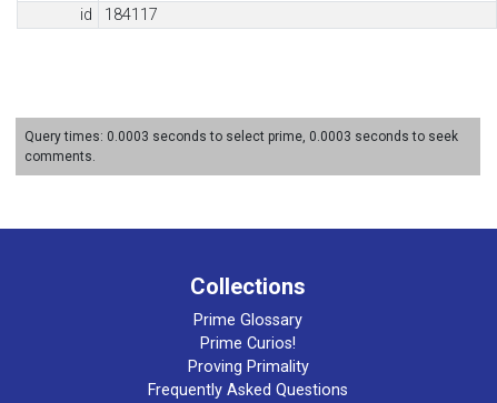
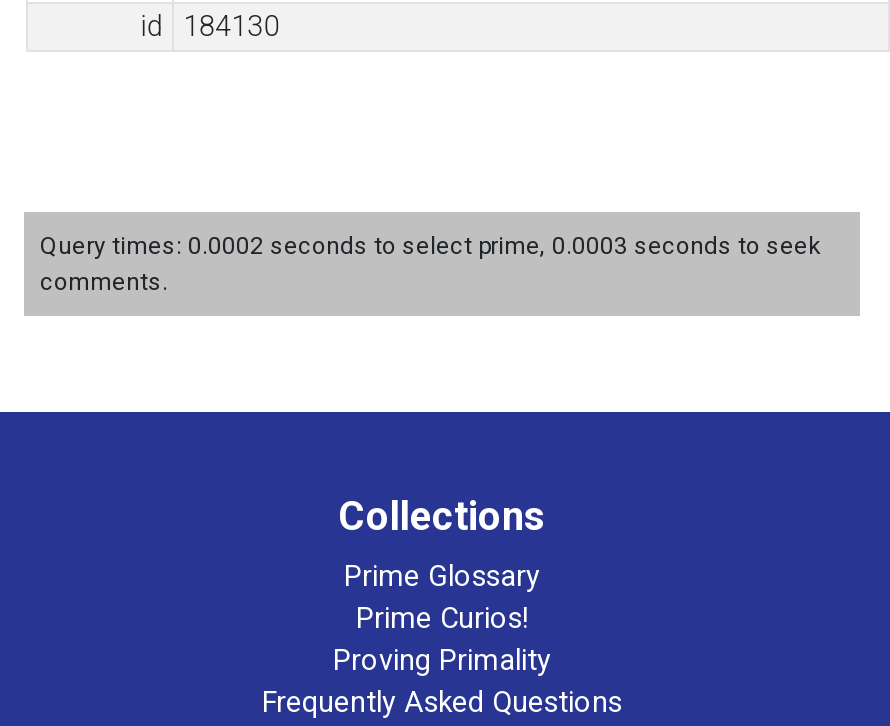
- id 184117
+ id 184130

- Query times: 0.0003 seconds to select prime, 0.0003 seconds to seek
+ Query times: 0.0002 seconds to select prime, 0.0003 seconds to seek
